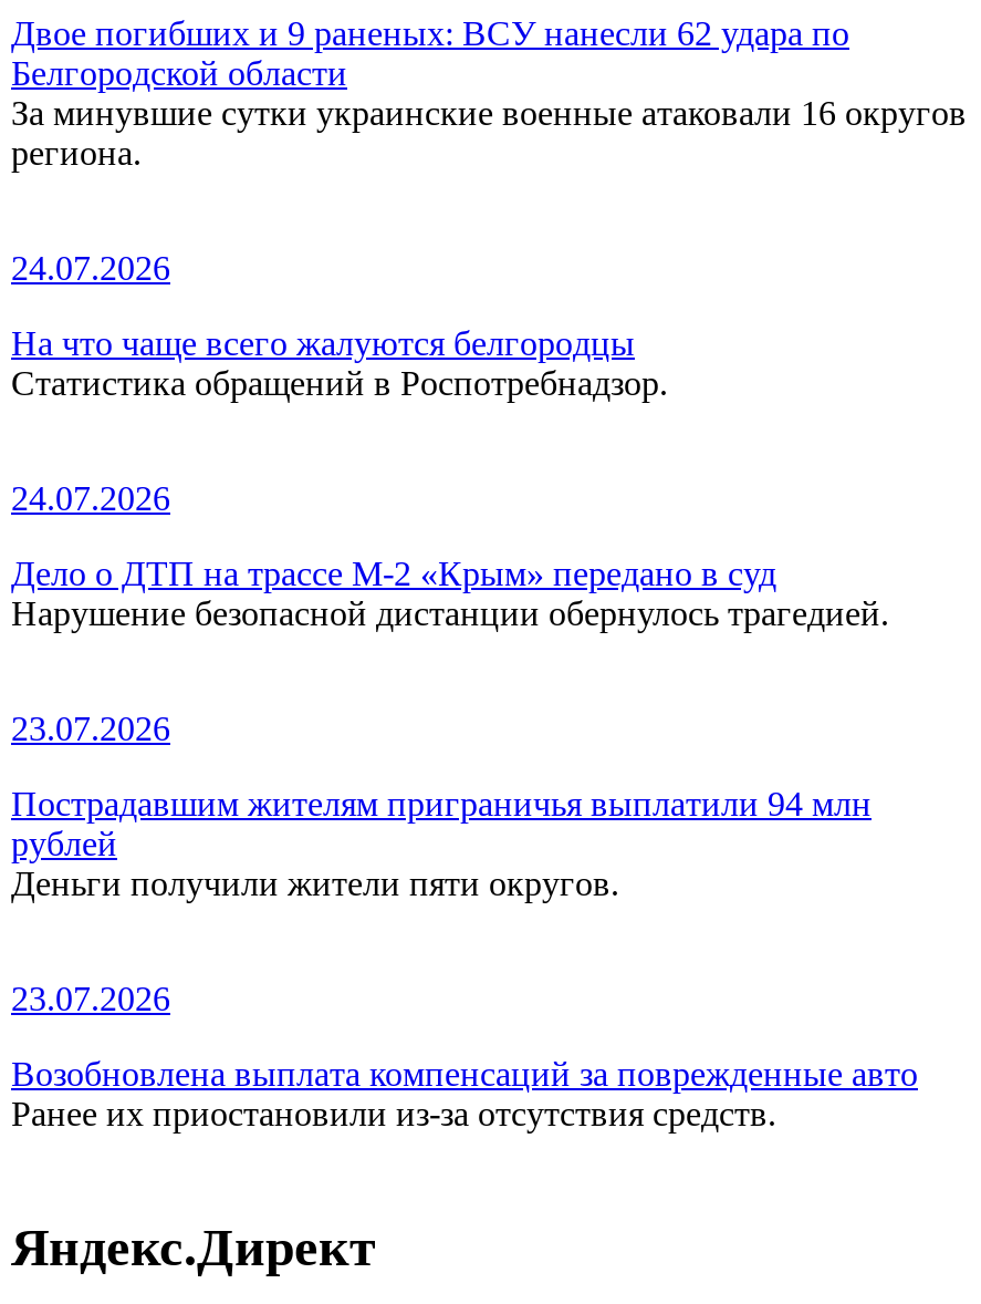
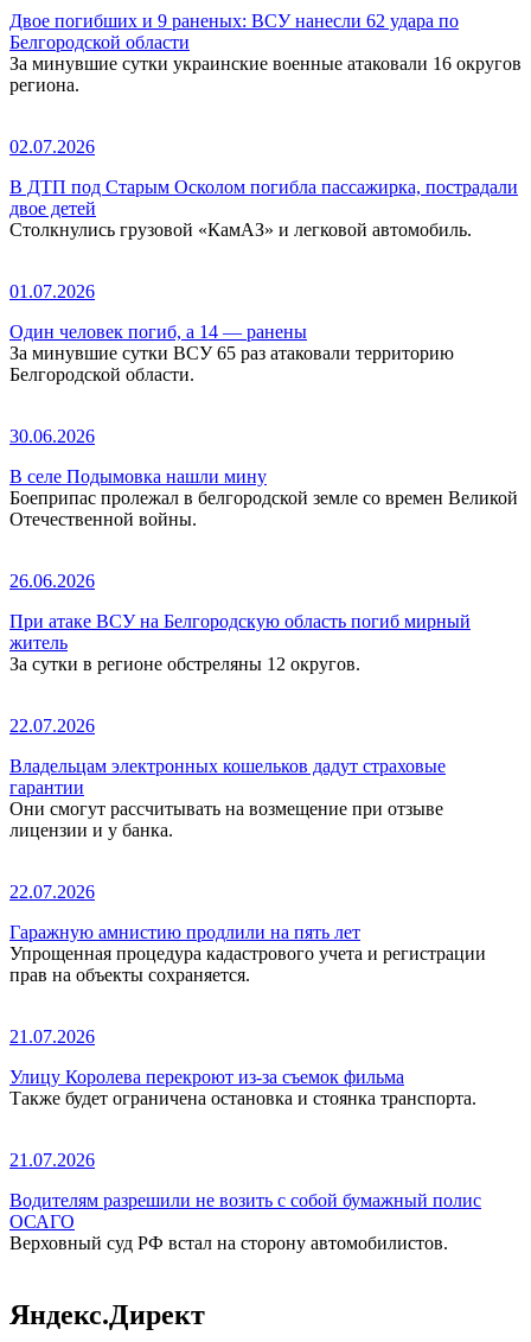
- 24.07.2026
- На что чаще всего жалуются белгородцы
- Статистика обращений в Роспотребнадзор.
- 24.07.2026
- Дело о ДТП на трассе М-2 «Крым» передано в суд
- Нарушение безопасной дистанции обернулось трагедией.
- 23.07.2026
- Пострадавшим жителям приграничья выплатили 94 млн
- рублей
- Деньги получили жители пяти округов.
- 23.07.2026
- Возобновлена выплата компенсаций за поврежденные авто
- Ранее их приостановили из-за отсутствия средств.
+ 02.07.2026
+ В ДТП под Старым Осколом погибла пассажирка, пострадали
+ двое детей
+ Столкнулись грузовой «КамАЗ» и легковой автомобиль.
+ 01.07.2026
+ Один человек погиб, а 14 — ранены
+ За минувшие сутки ВСУ 65 раз атаковали территорию
+ Белгородской области.
+ 30.06.2026
+ В селе Подымовка нашли мину
+ Боеприпас пролежал в белгородской земле со времен Великой
+ Отечественной войны.
+ 26.06.2026
+ При атаке ВСУ на Белгородскую область погиб мирный
+ житель
+ За сутки в регионе обстреляны 12 округов.
+ 22.07.2026
+ Владельцам электронных кошельков дадут страховые
+ гарантии
+ Они смогут рассчитывать на возмещение при отзыве
+ лицензии и у банка.
+ 22.07.2026
+ Гаражную амнистию продлили на пять лет
+ Упрощенная процедура кадастрового учета и регистрации
+ прав на объекты сохраняется.
+ 21.07.2026
+ Улицу Королева перекроют из-за съемок фильма
+ Также будет ограничена остановка и стоянка транспорта.
+ 21.07.2026
+ Водителям разрешили не возить с собой бумажный полис
+ ОСАГО
+ Верховный суд РФ встал на сторону автомобилистов.
